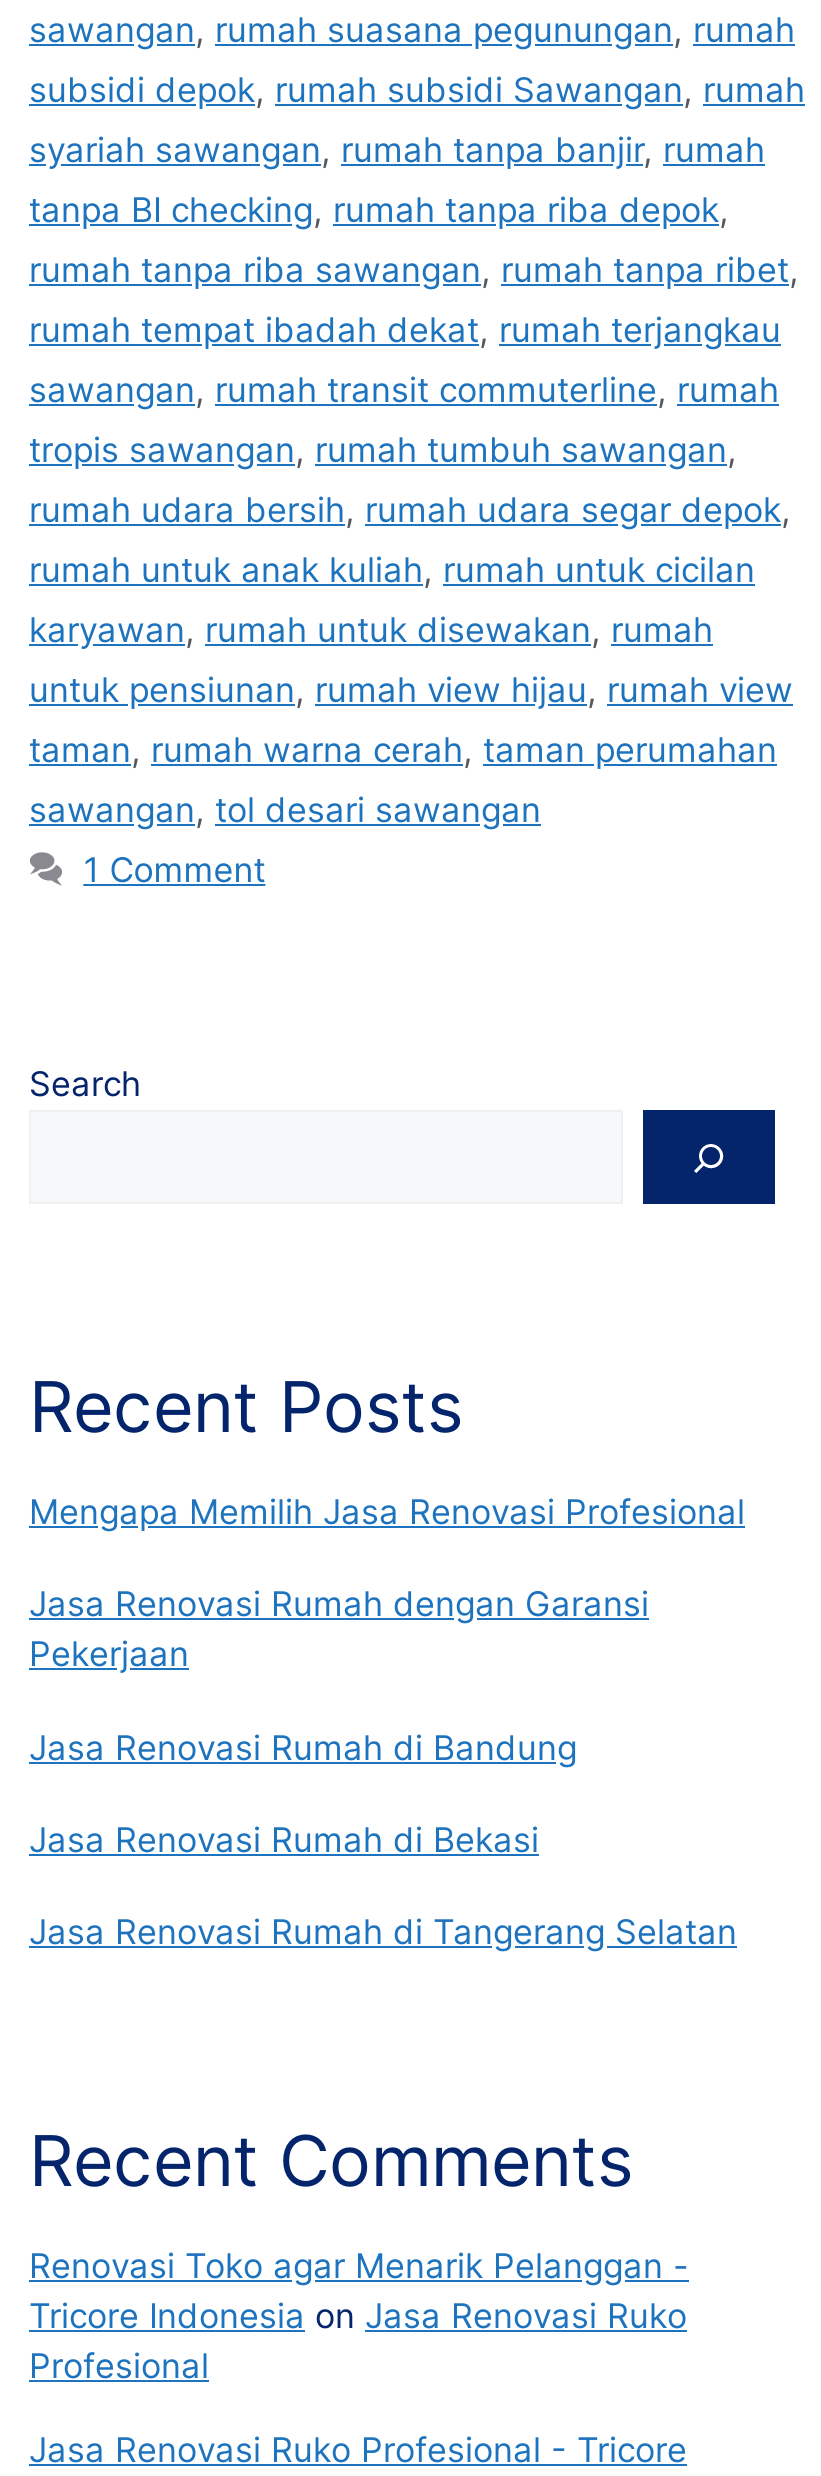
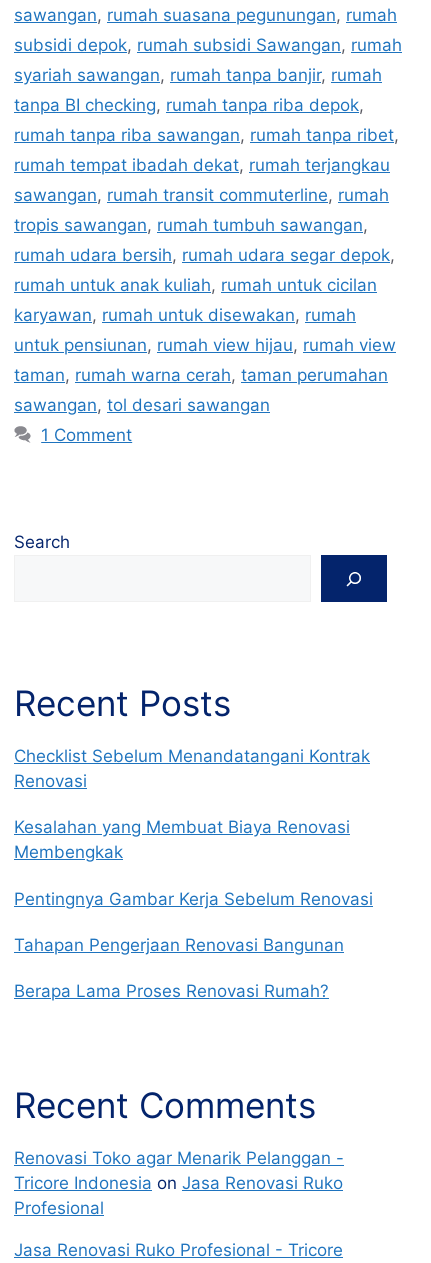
- Mengapa Memilih Jasa Renovasi Profesional
+ Checklist Sebelum Menandatangani Kontrak
+ Renovasi

- Jasa Renovasi Rumah dengan Garansi
- Pekerjaan
+ Kesalahan yang Membuat Biaya Renovasi
+ Membengkak

- Jasa Renovasi Rumah di Bandung
+ Pentingnya Gambar Kerja Sebelum Renovasi

- Jasa Renovasi Rumah di Bekasi
+ Tahapan Pengerjaan Renovasi Bangunan

- Jasa Renovasi Rumah di Tangerang Selatan
+ Berapa Lama Proses Renovasi Rumah?
